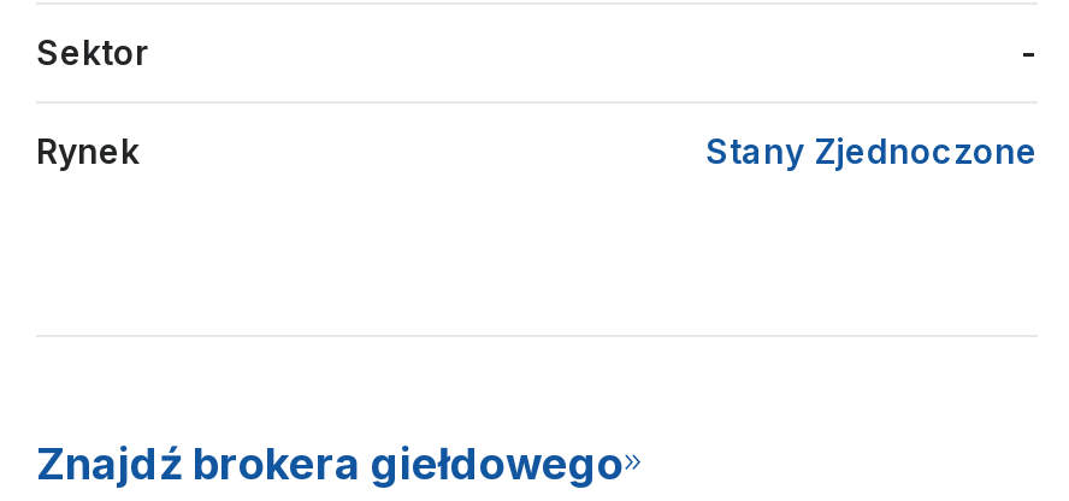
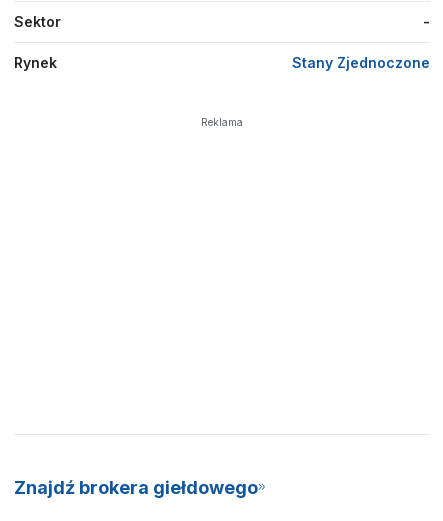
+ Reklama
